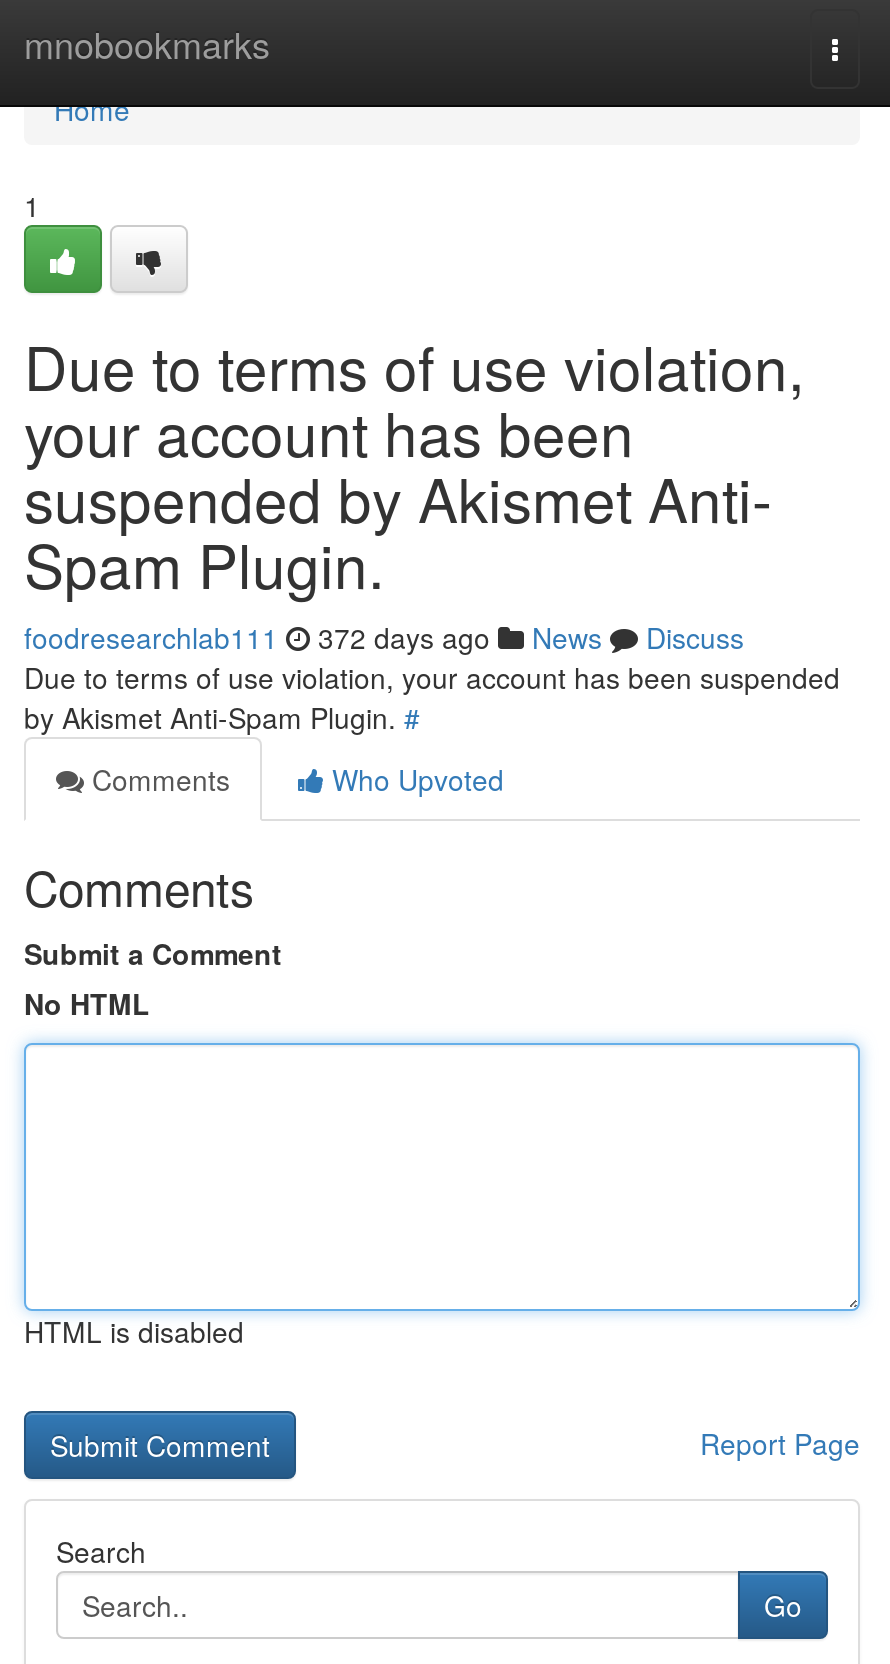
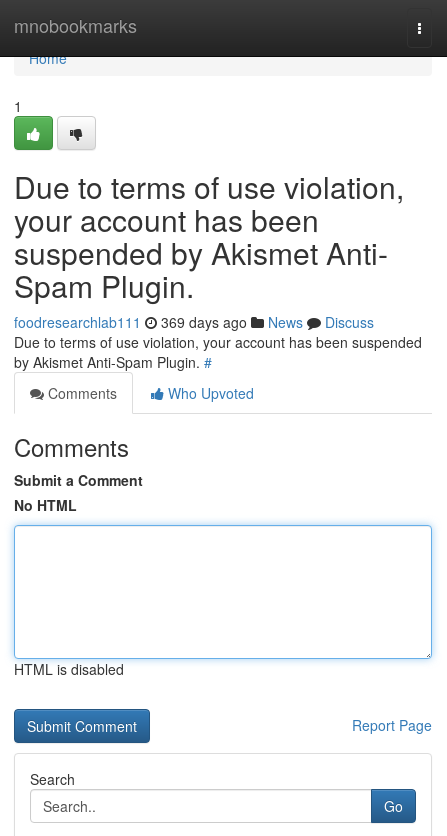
- foodresearchlab111 372 days ago News Discuss
+ foodresearchlab111 369 days ago News Discuss
